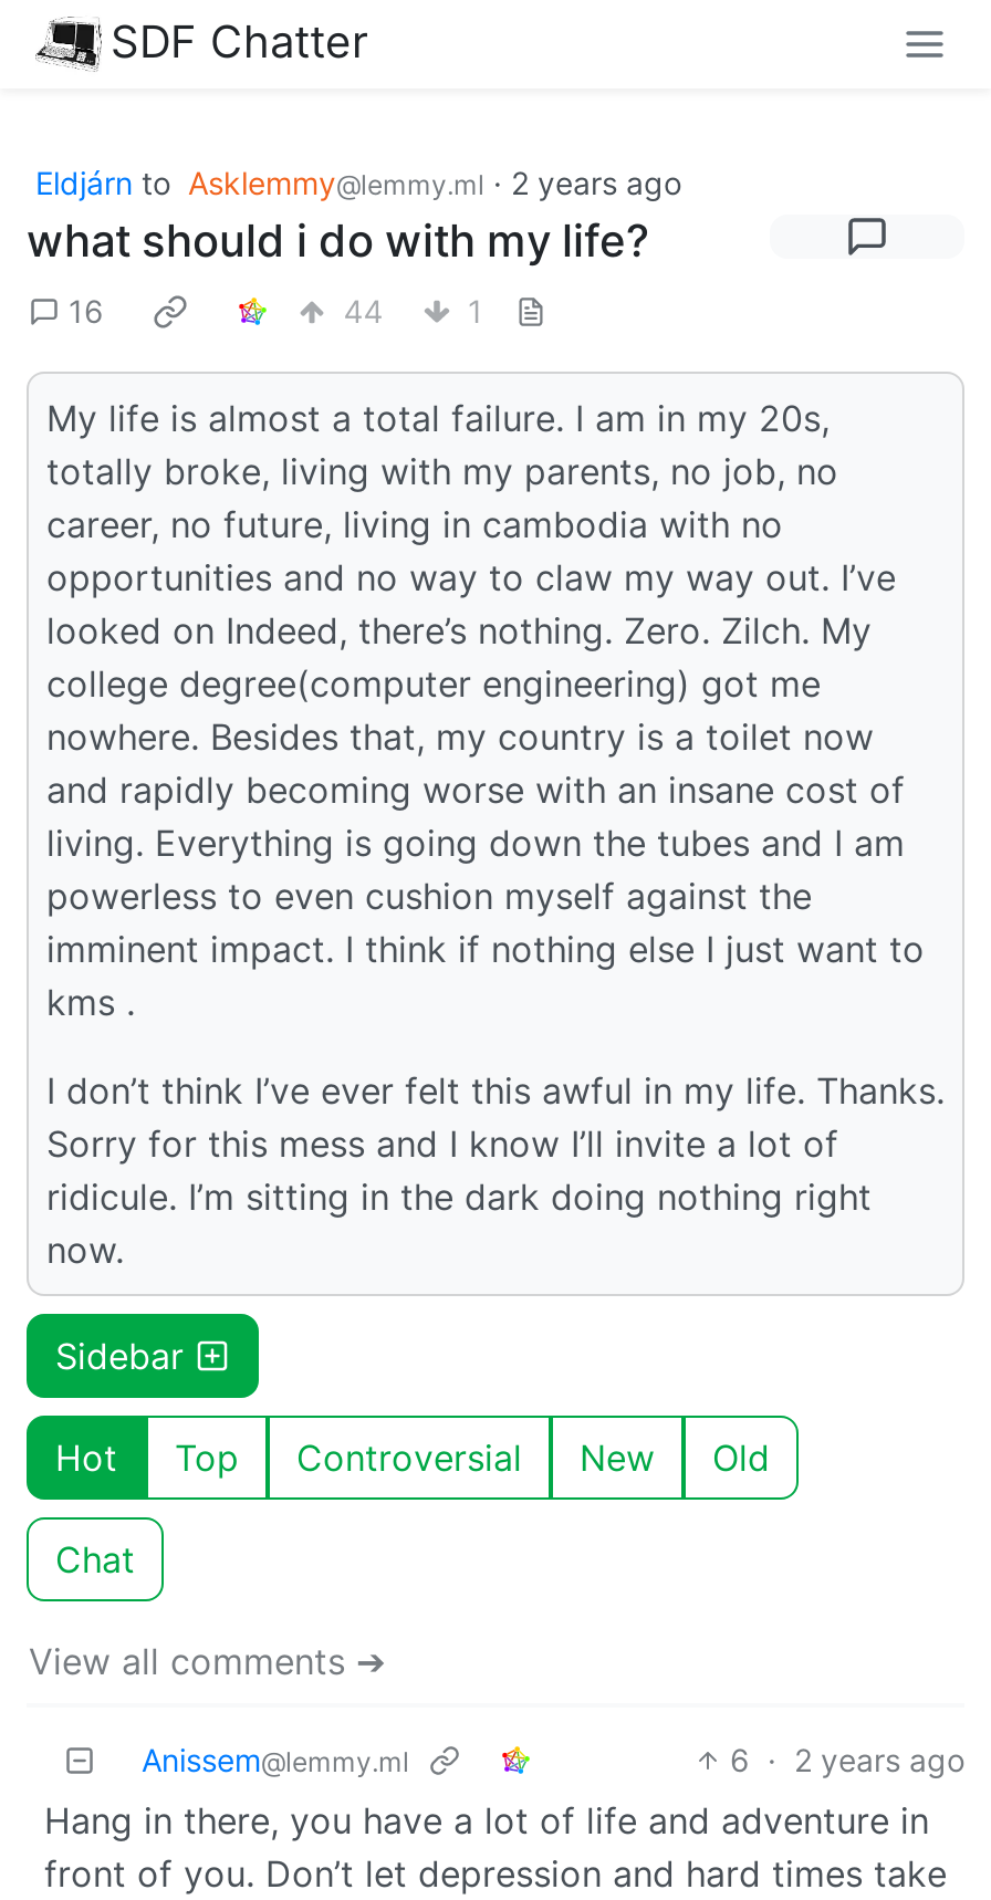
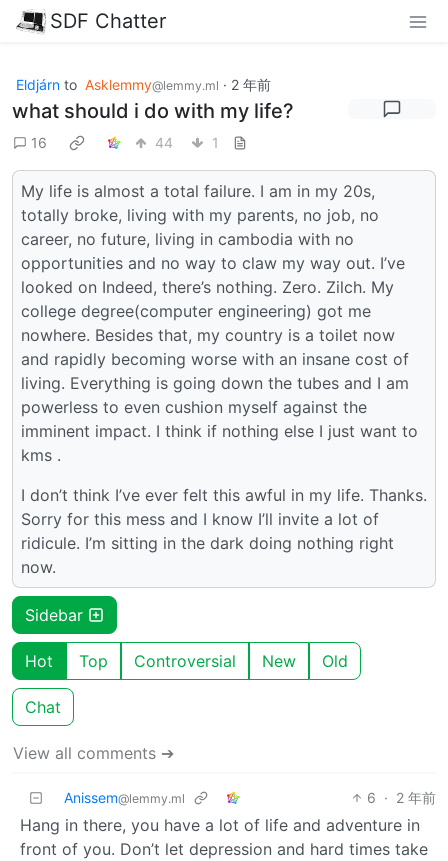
- Eldjárn to Asklemmy@lemmy.ml · 2 years ago
+ Eldjárn to Asklemmy@lemmy.ml · 2 年前

- 6 · 2 years ago
+ 6 · 2 年前
